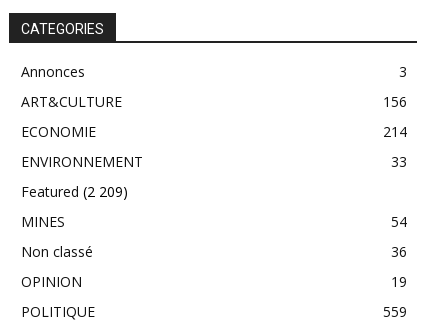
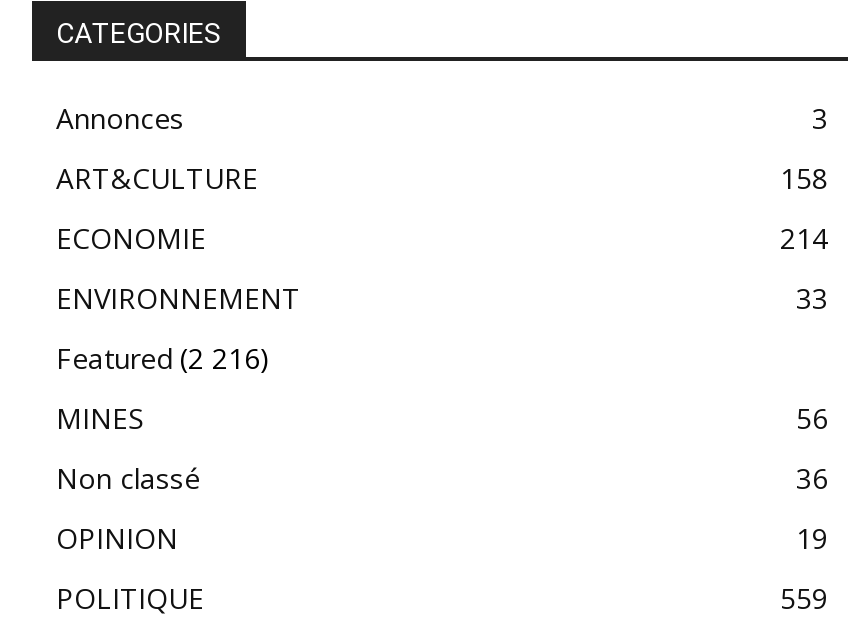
- 156
+ 158

- Featured (2 209)
+ Featured (2 216)

- 54
+ 56
